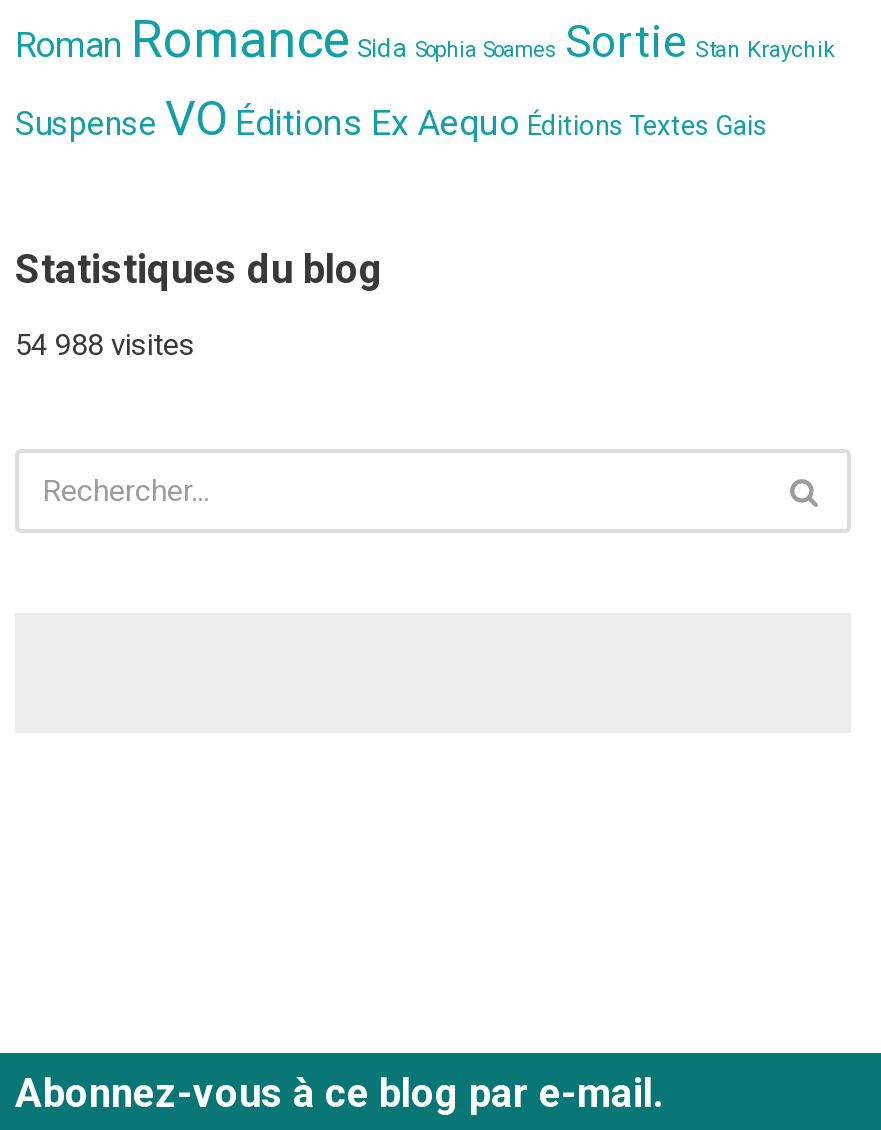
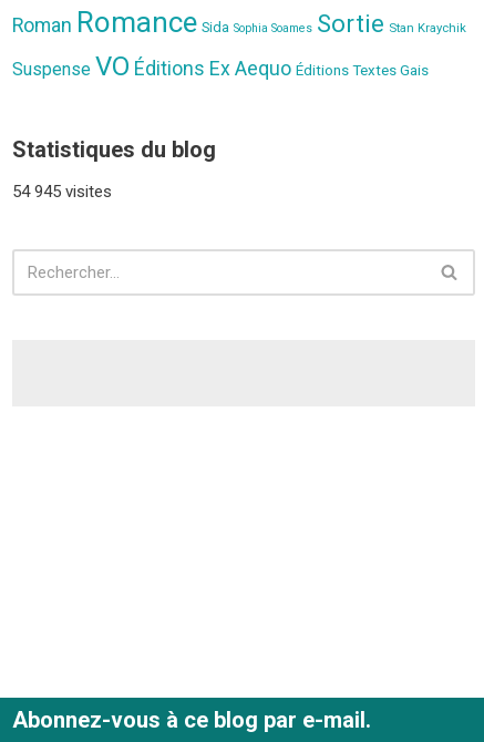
- 54 988 visites
+ 54 945 visites
